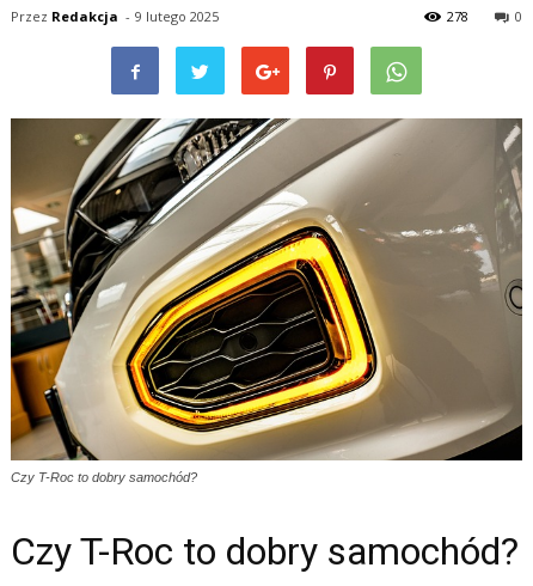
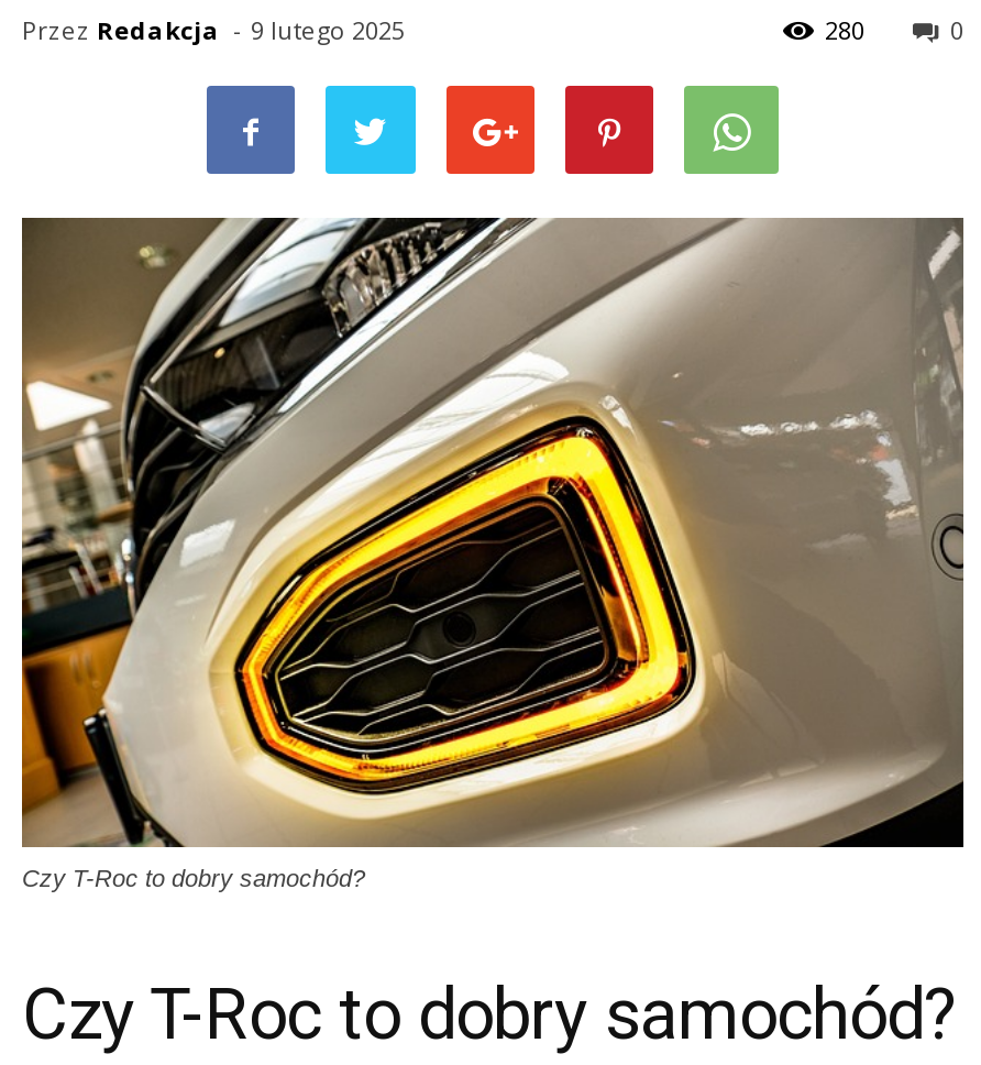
- 278
+ 280
